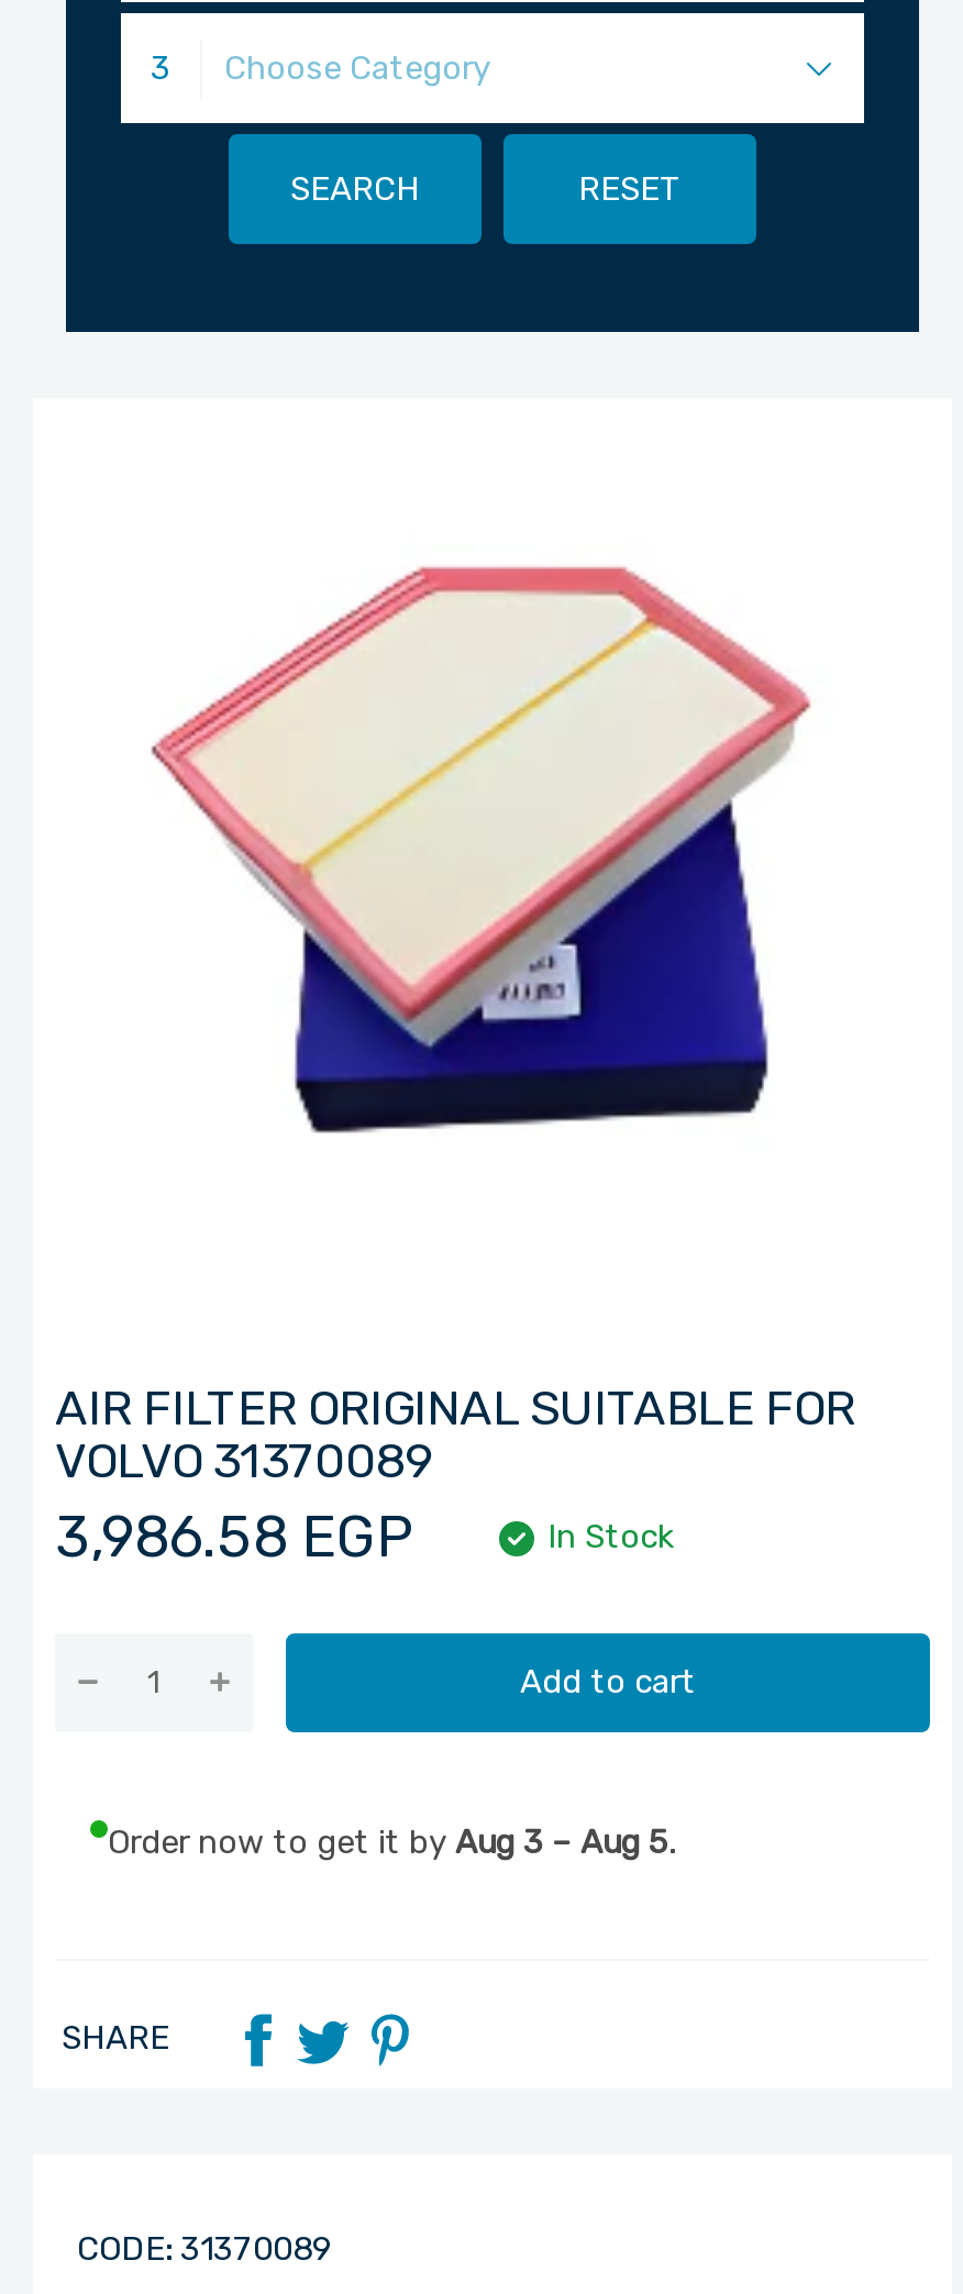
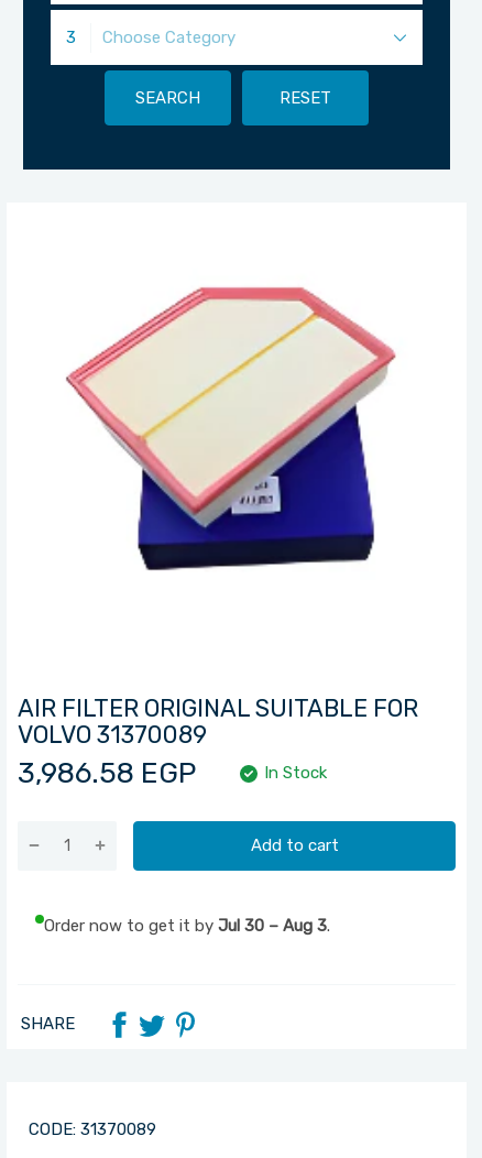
- Order now to get it by Aug 3 – Aug 5.
+ Order now to get it by Jul 30 – Aug 3.
